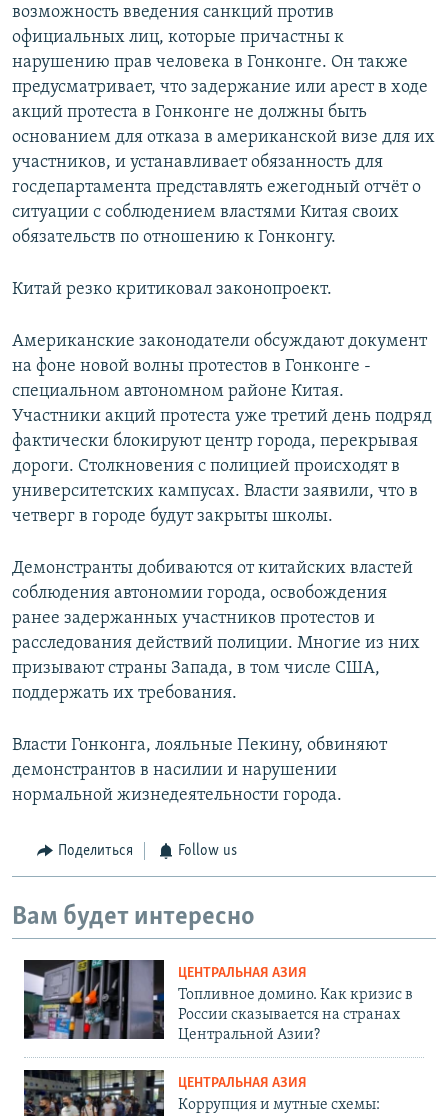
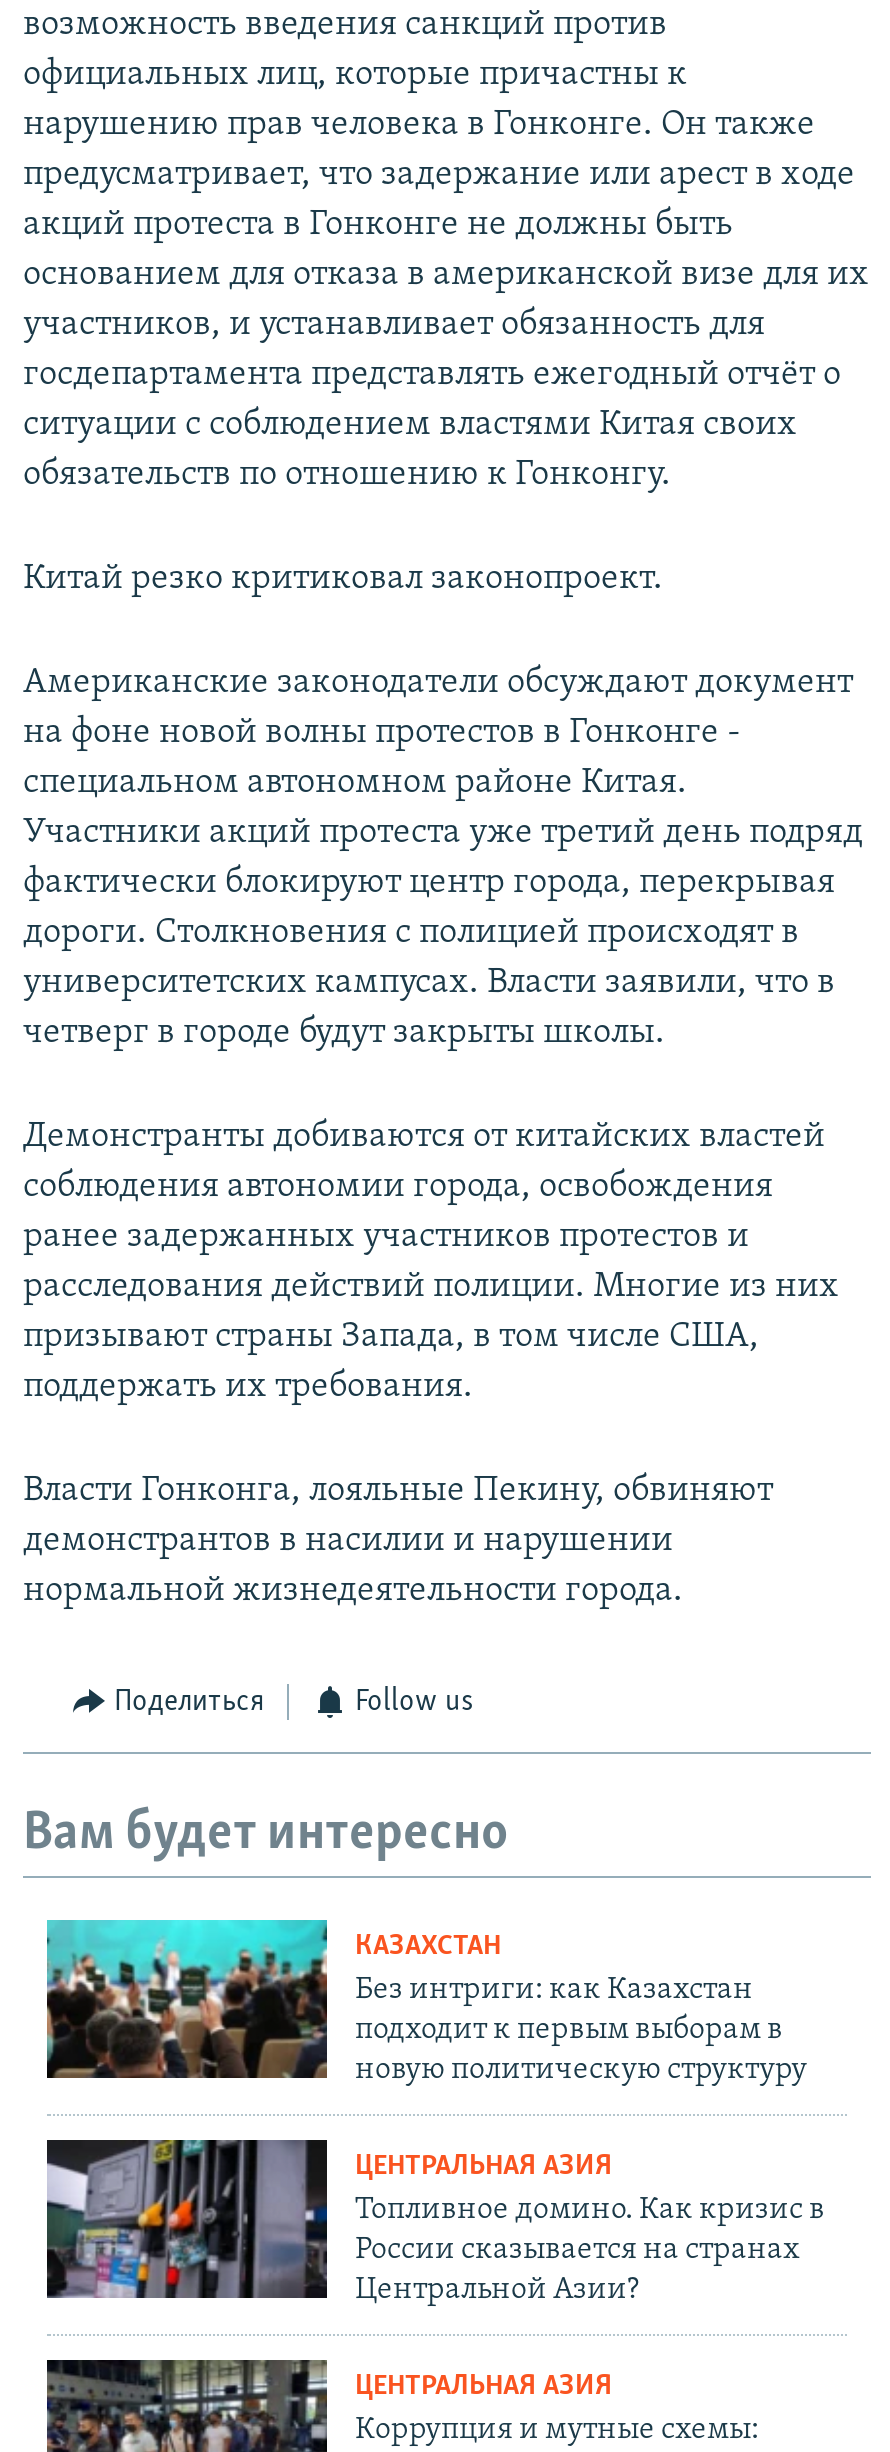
+ [image]
+ КАЗАХСТАН
+ Без интриги: как Казахстан
+ подходит к первым выборам в
+ новую политическую структуру
